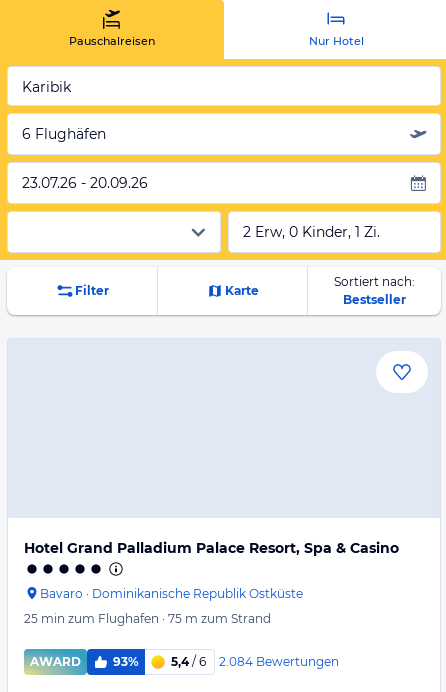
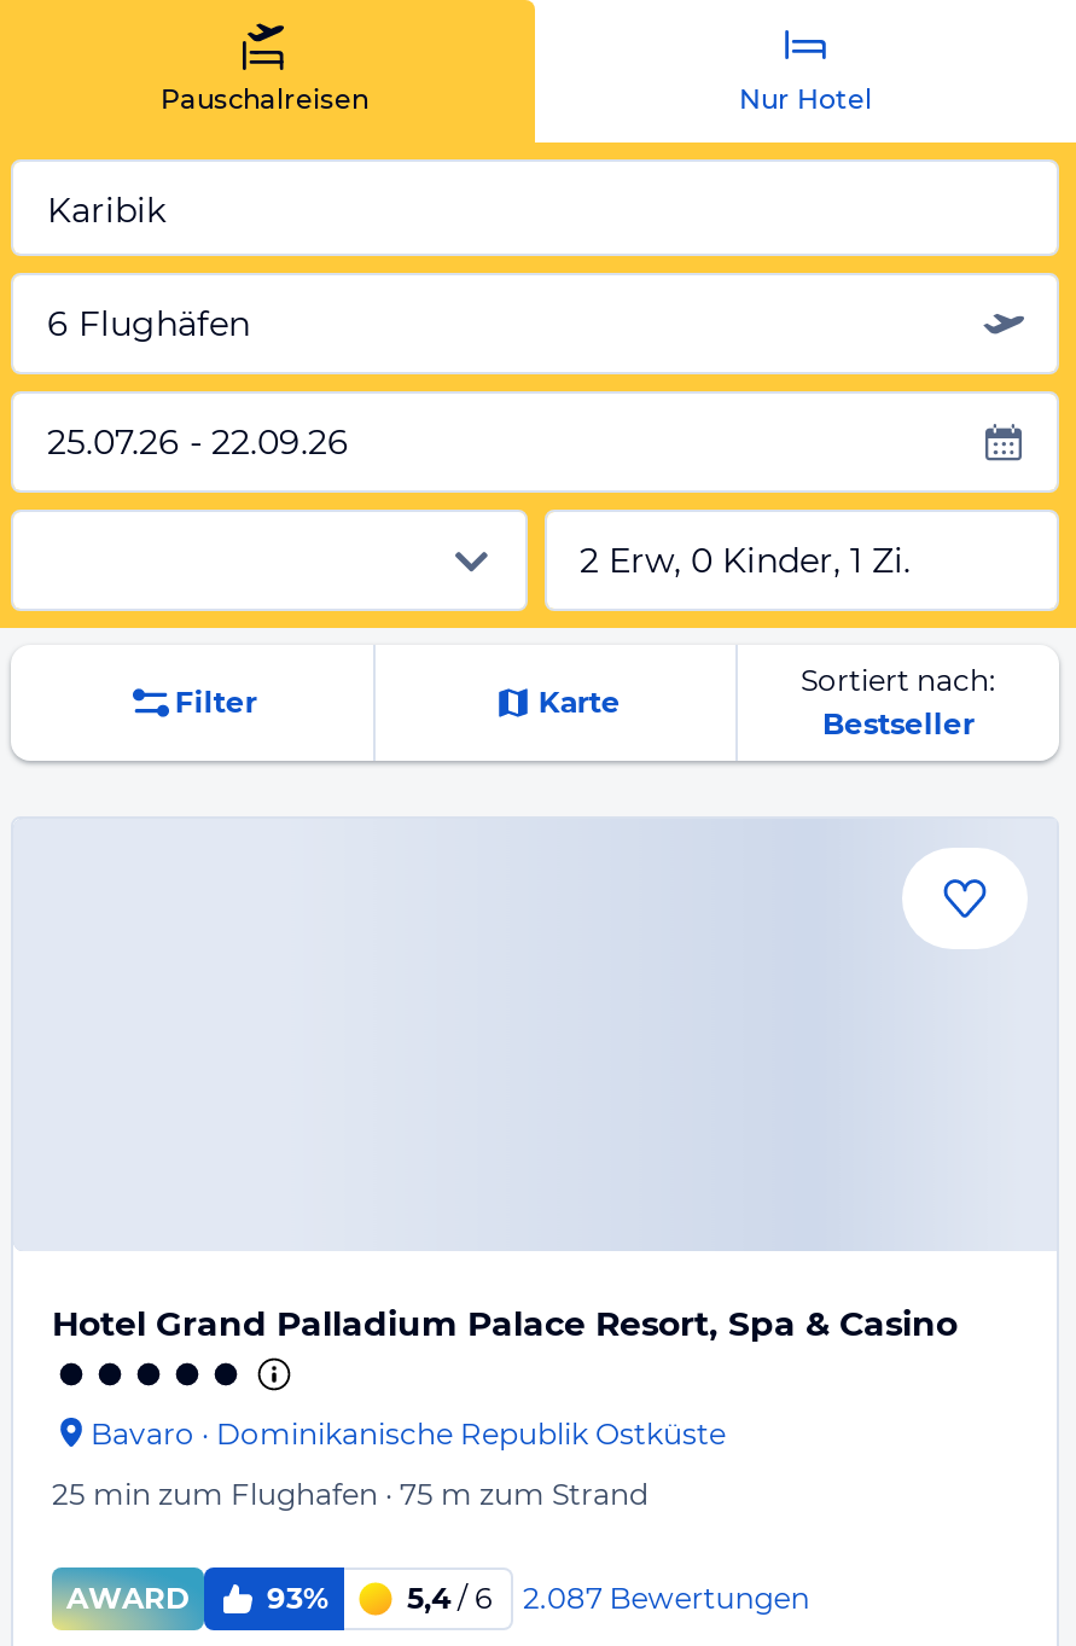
- 23.07.26 - 20.09.26
+ 25.07.26 - 22.09.26

- 5,4 / 6 2.084 Bewertungen
+ 5,4 / 6 2.087 Bewertungen
